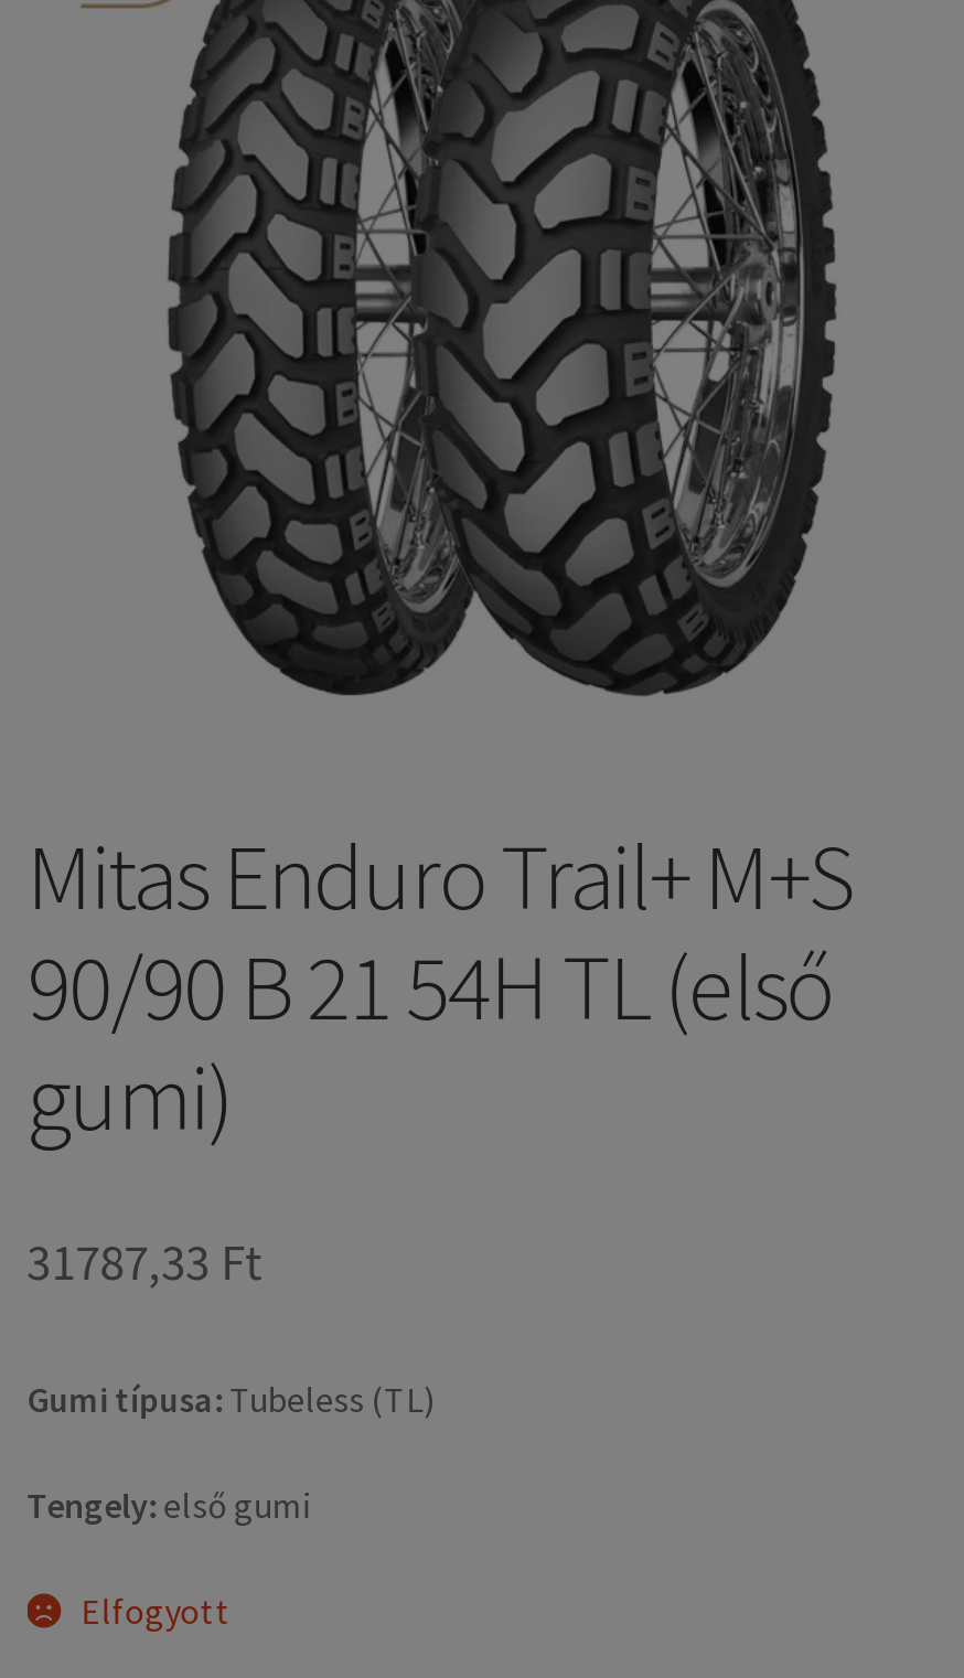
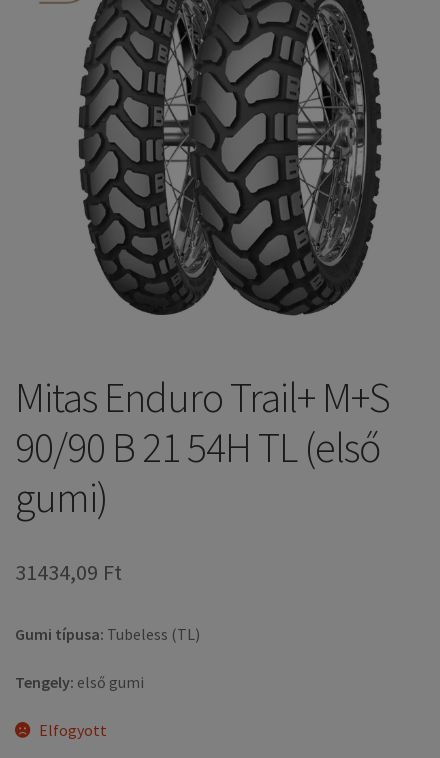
- 31787,33 Ft
+ 31434,09 Ft
